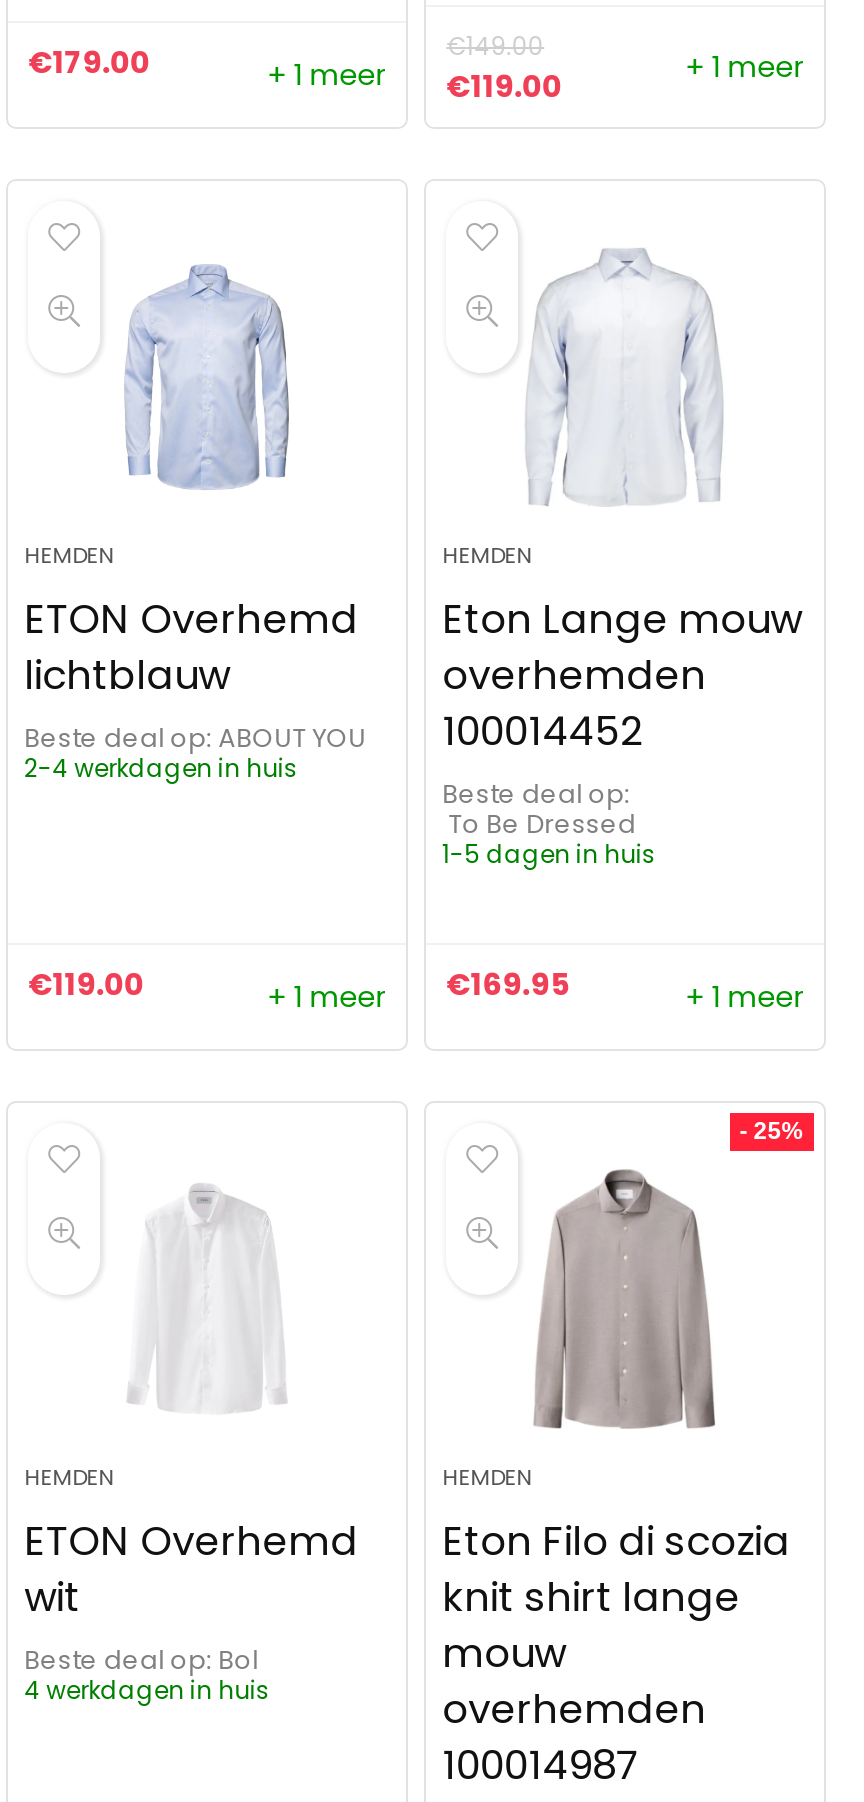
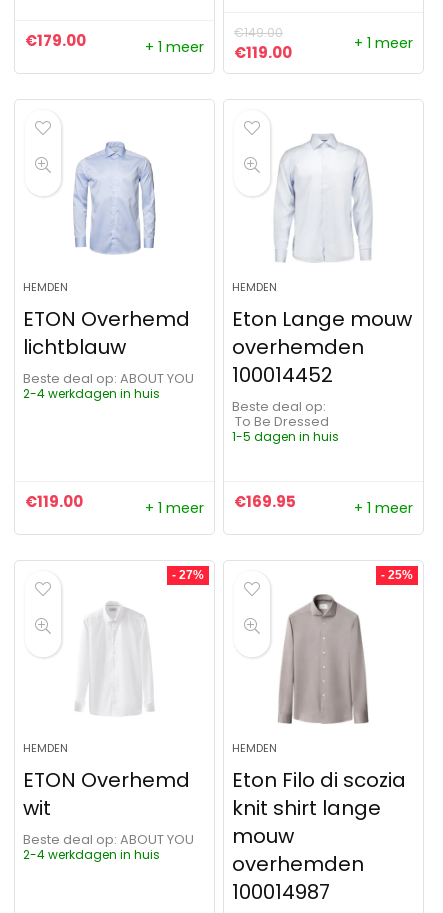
+ - 27%

- Bol
- 4 werkdagen in huis
+ ABOUT YOU
+ 2-4 werkdagen in huis
